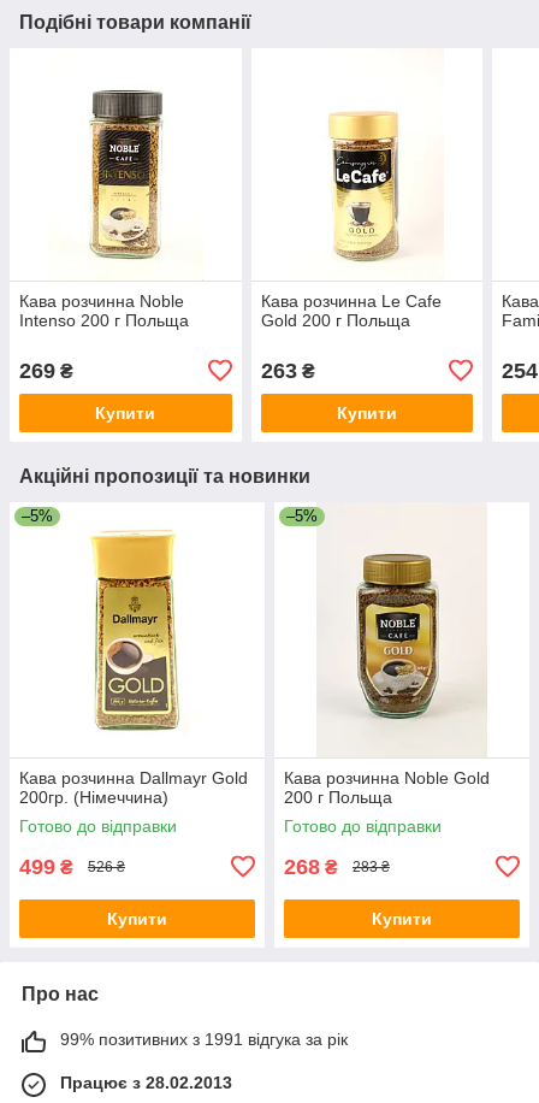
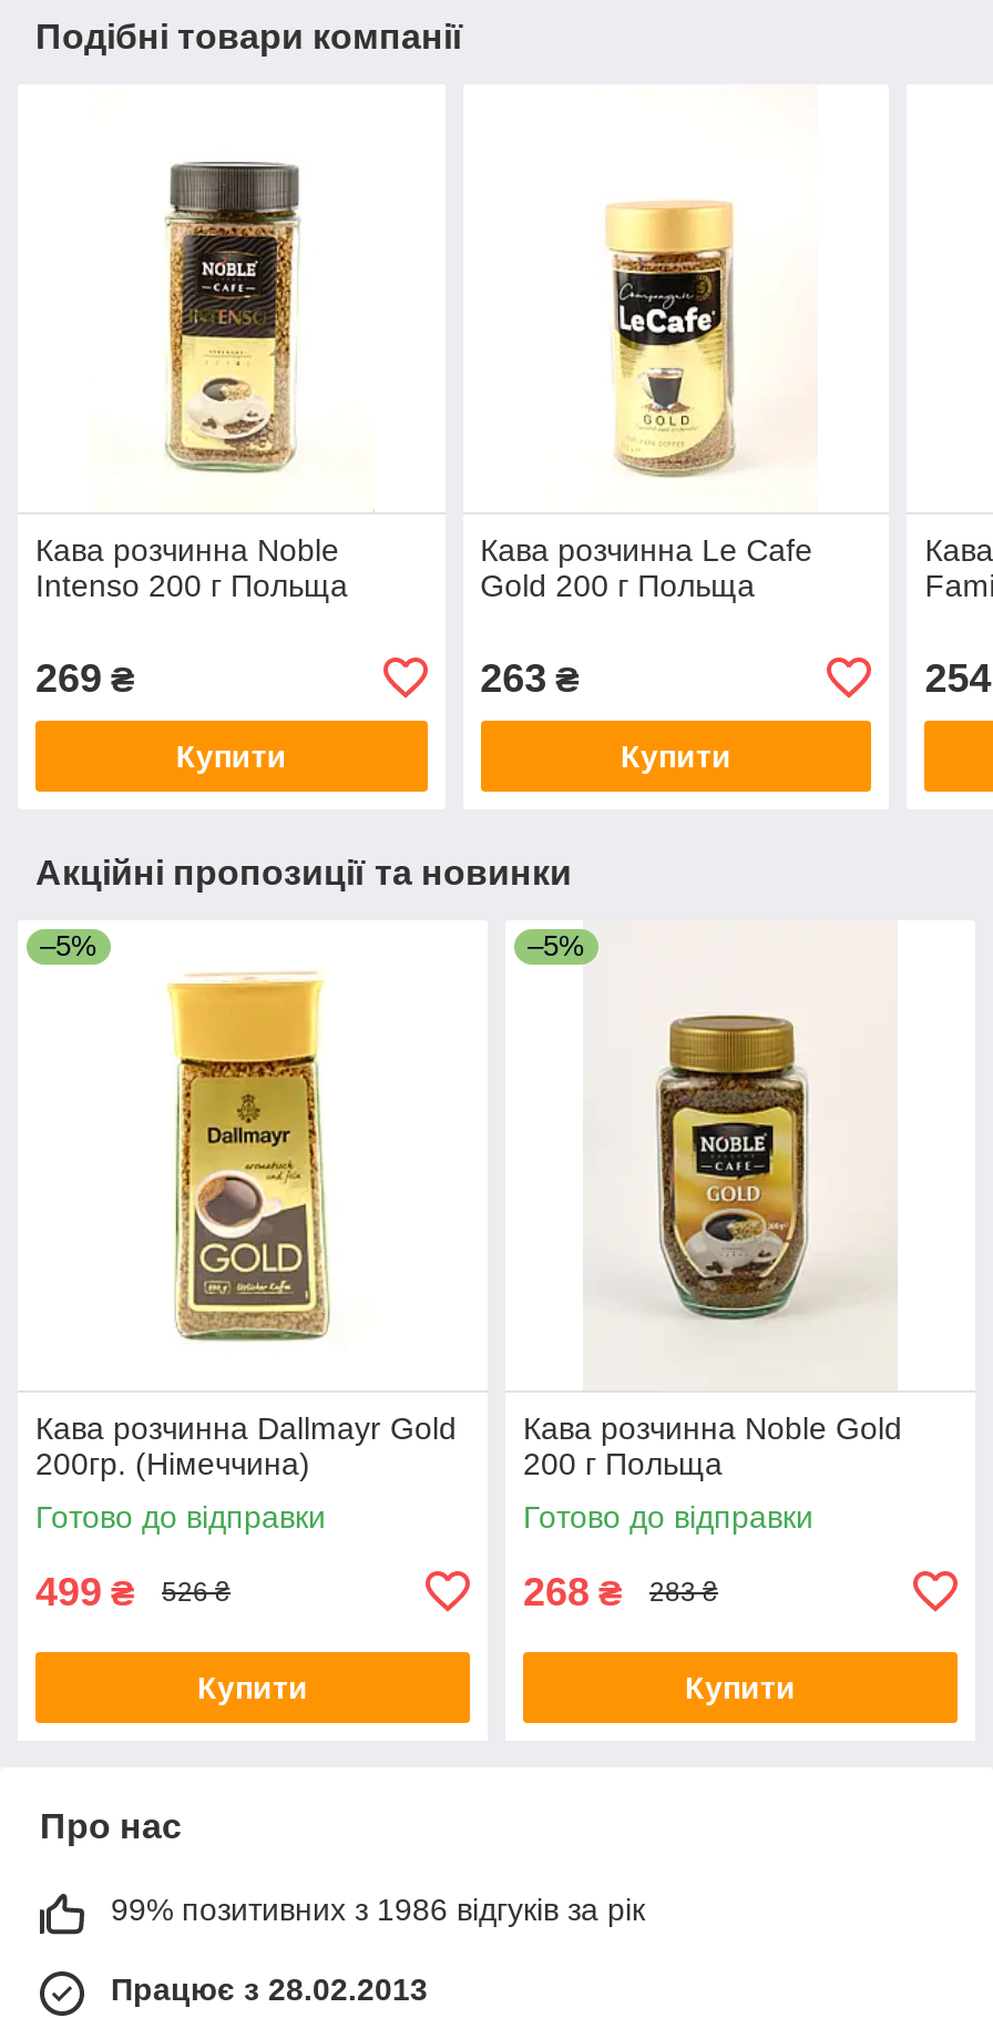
- 99% позитивних з 1991 відгука за рік
+ 99% позитивних з 1986 відгуків за рік
